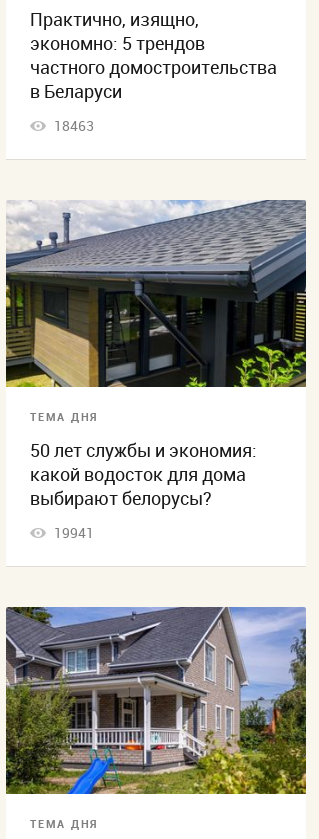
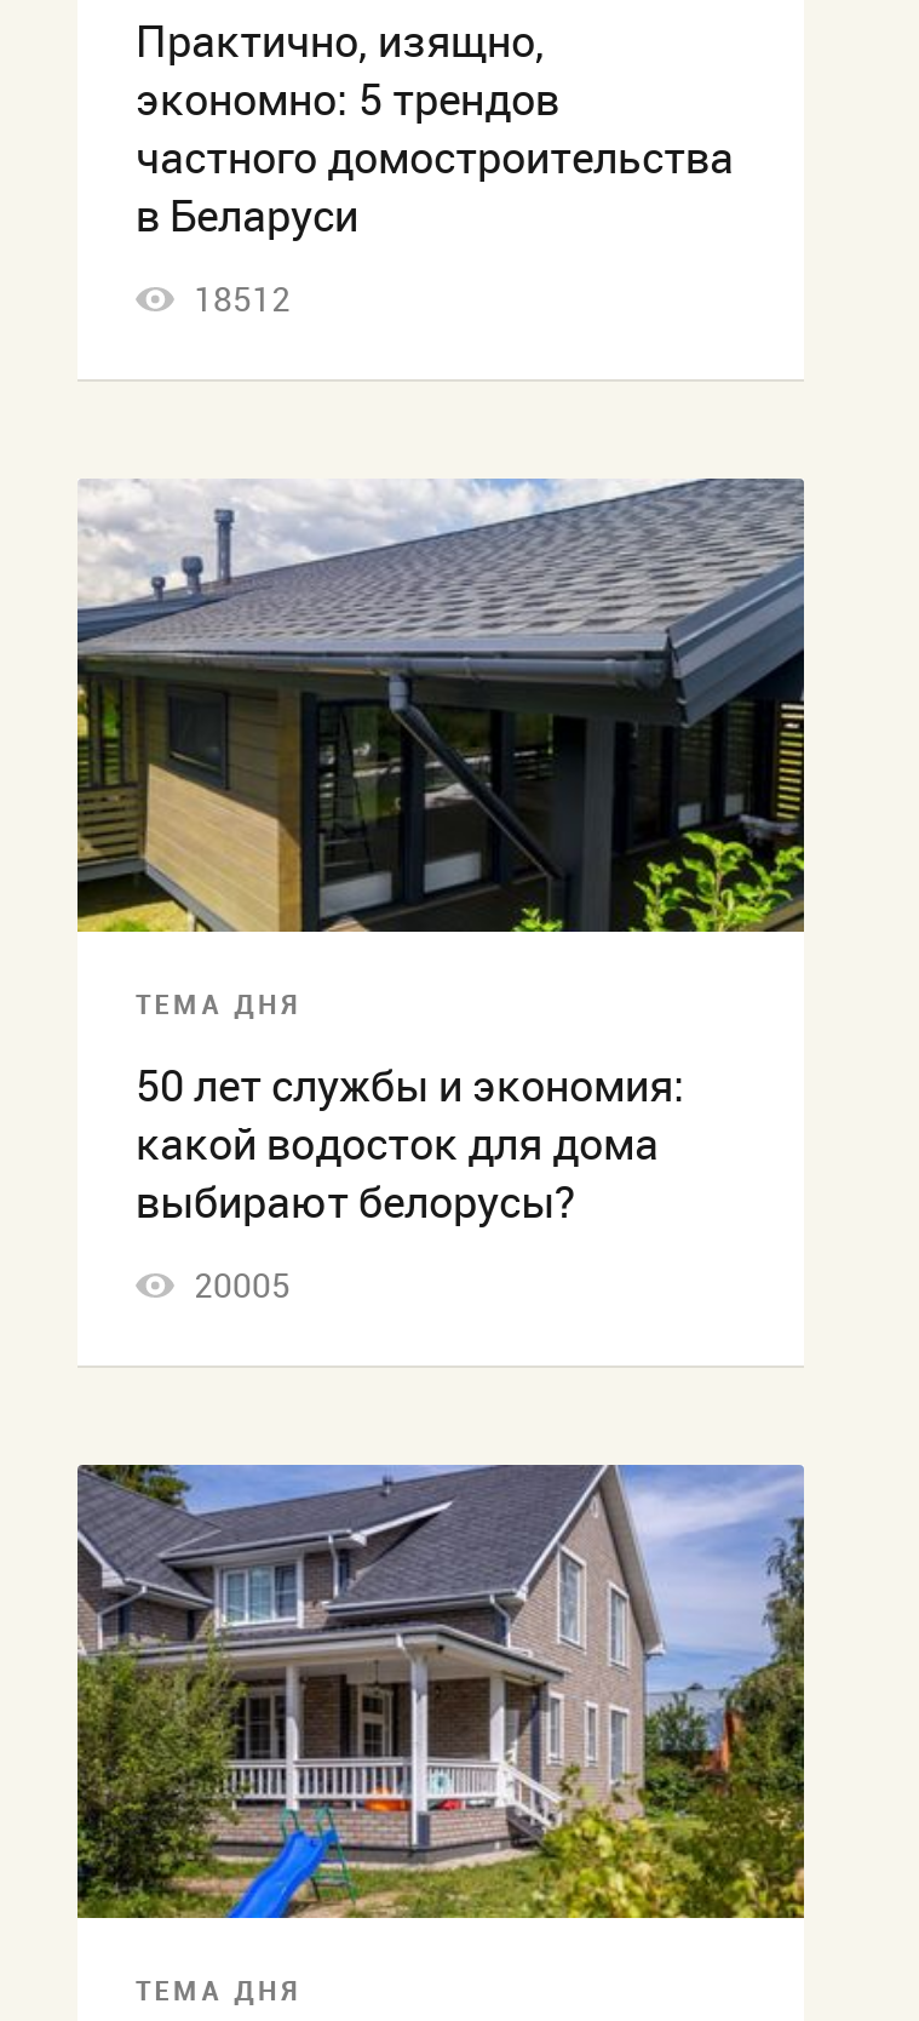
- 18463
+ 18512

- 19941
+ 20005
